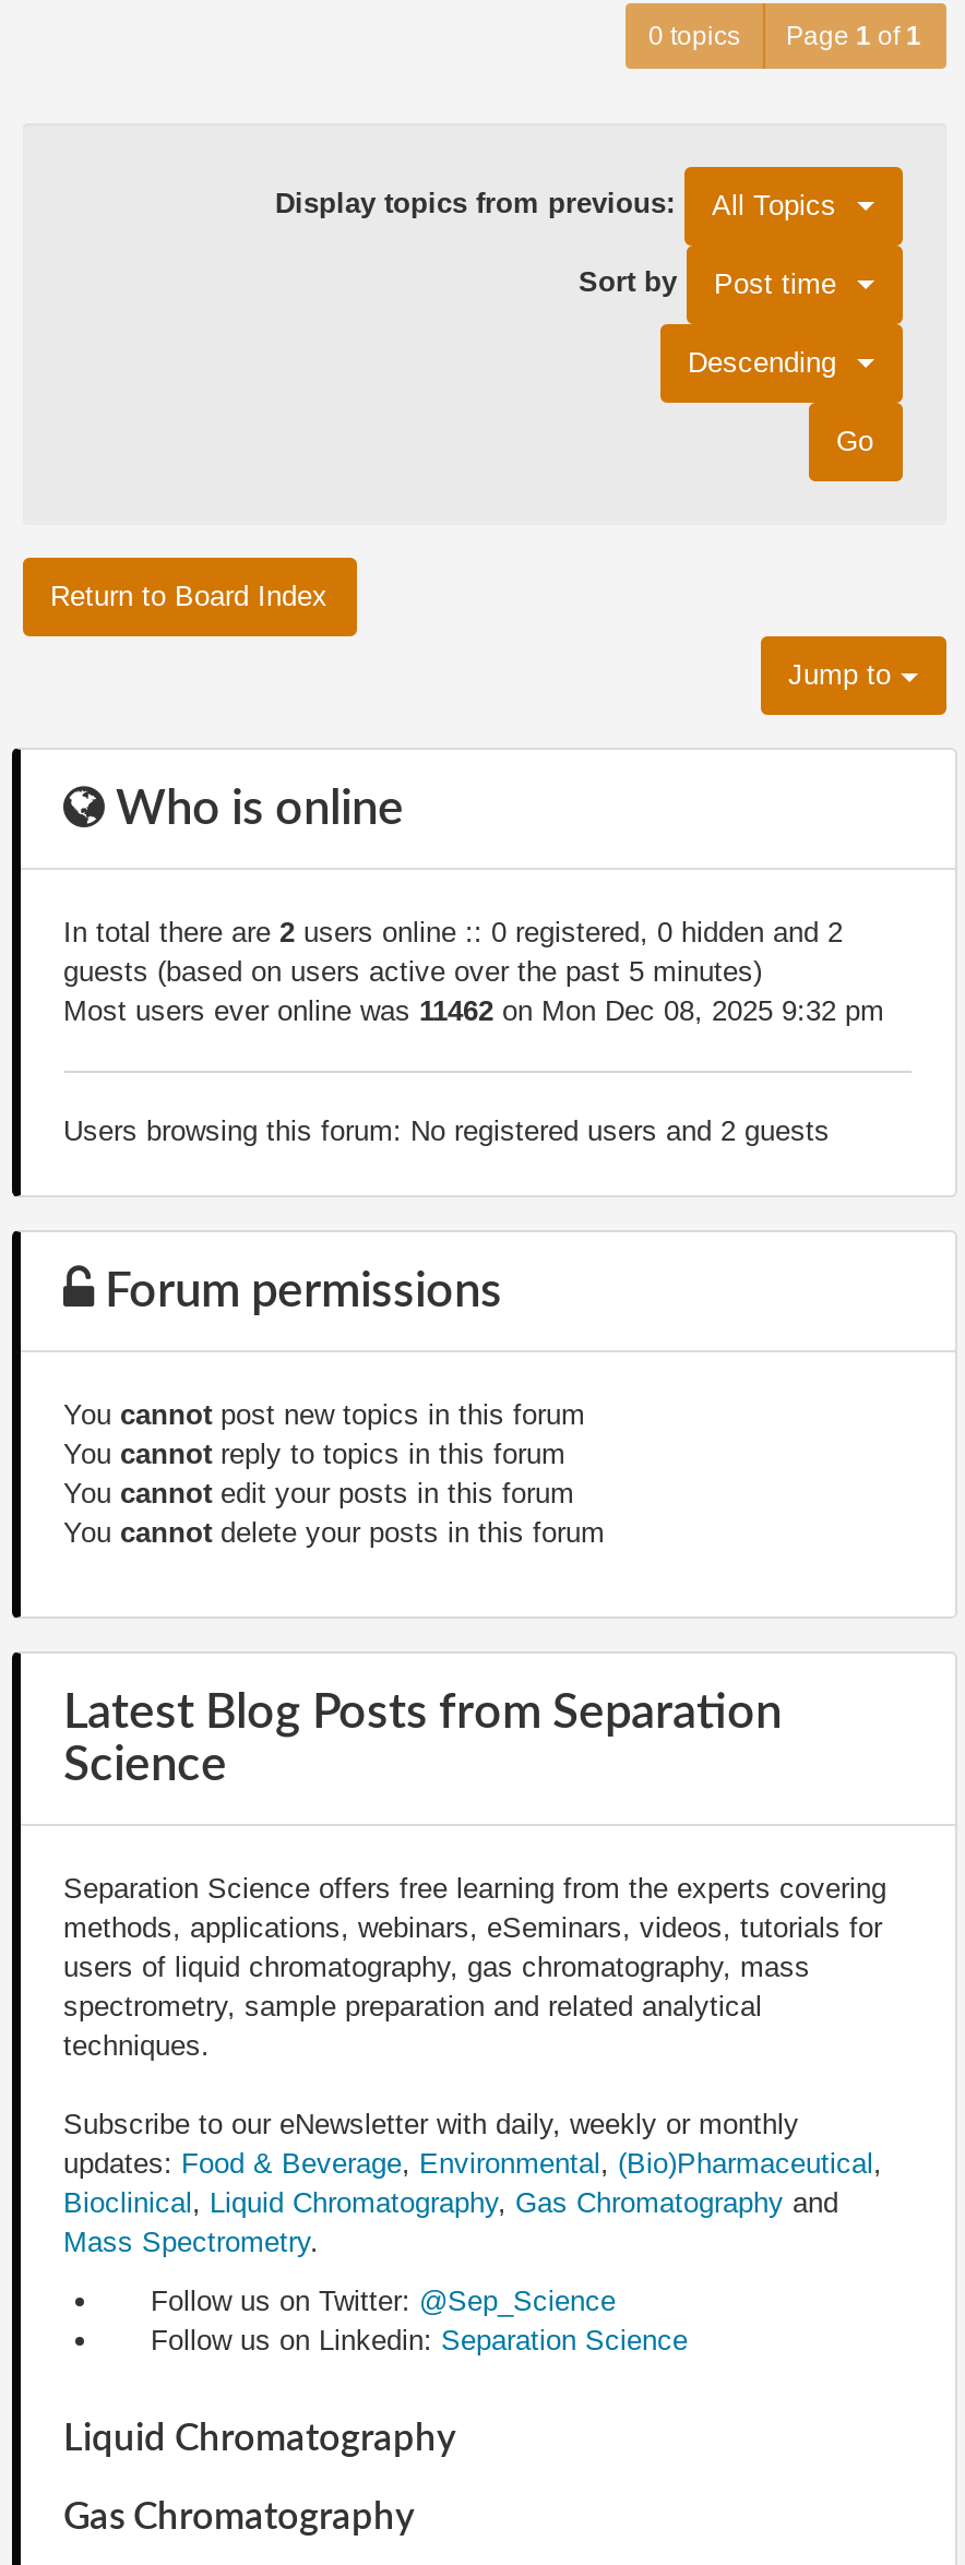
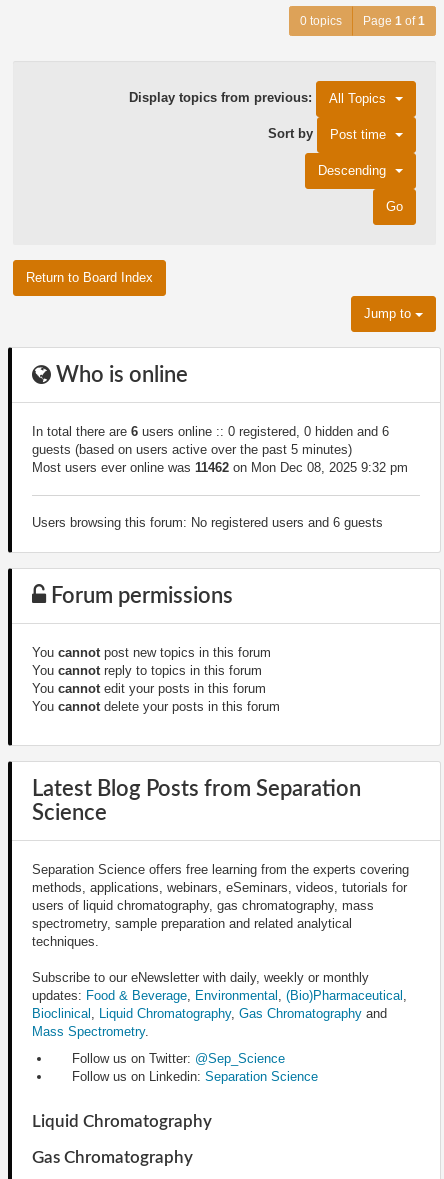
- In total there are 2 users online :: 0 registered, 0 hidden and 2
+ In total there are 6 users online :: 0 registered, 0 hidden and 6

- Users browsing this forum: No registered users and 2 guests
+ Users browsing this forum: No registered users and 6 guests
